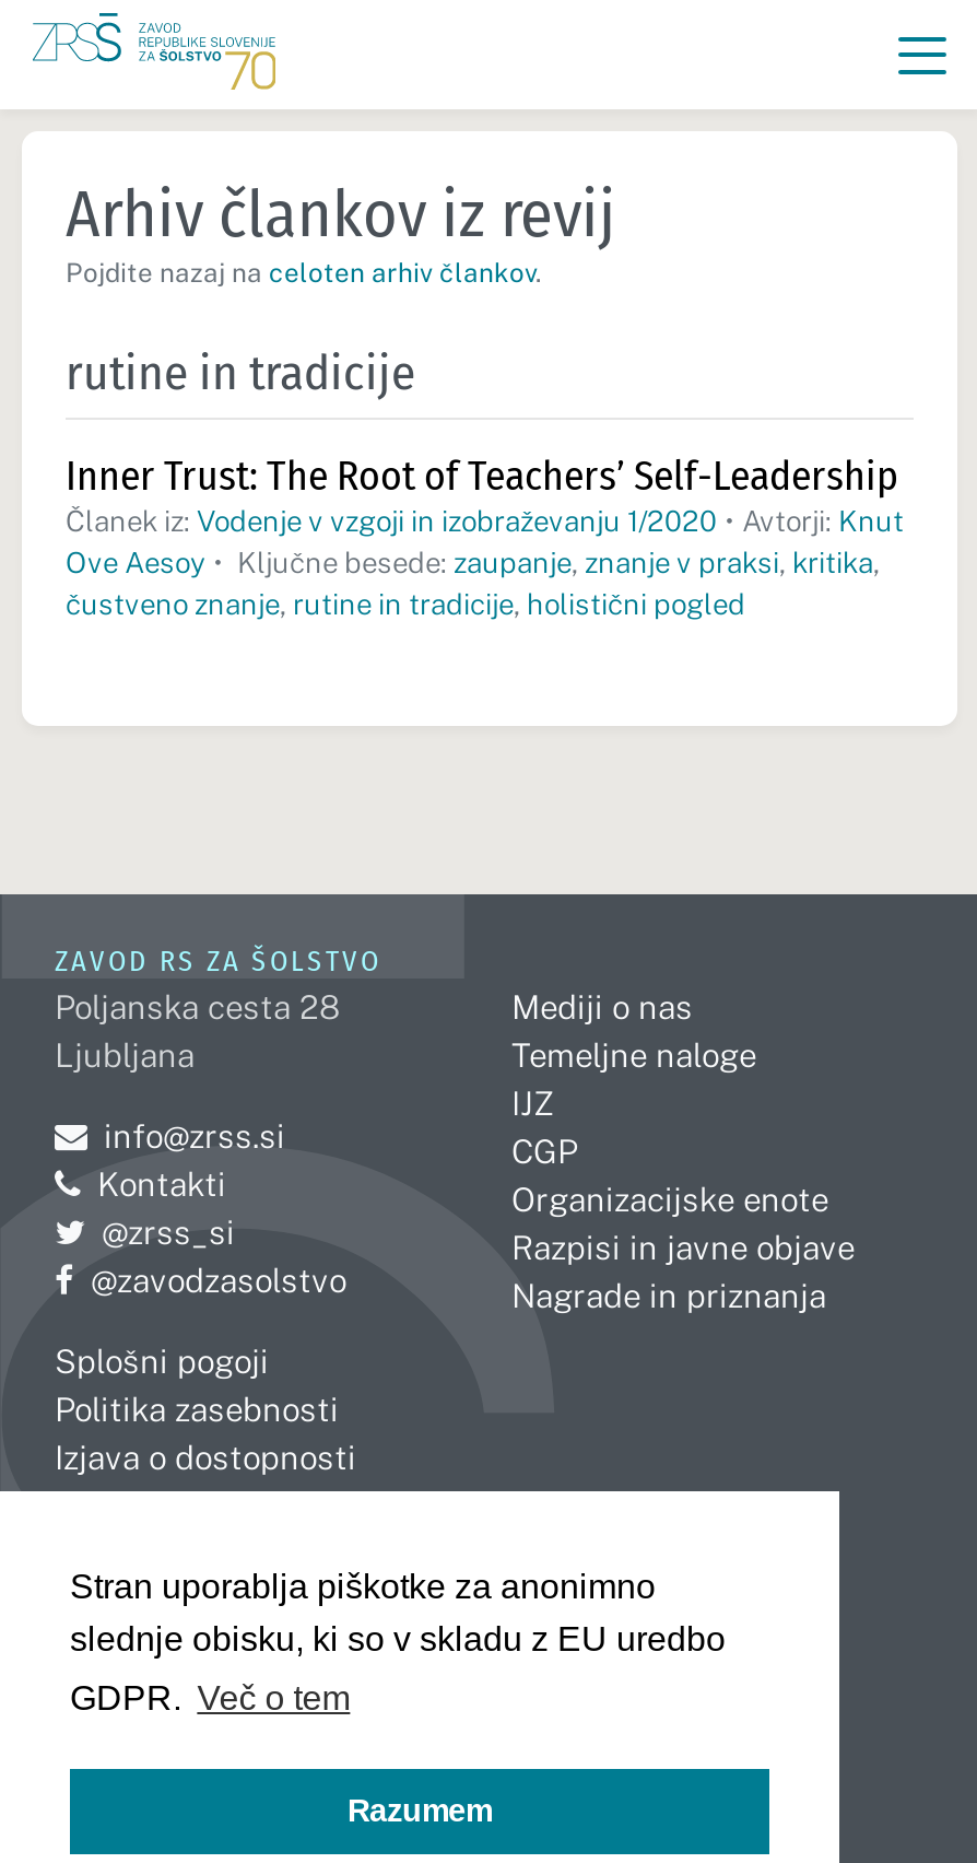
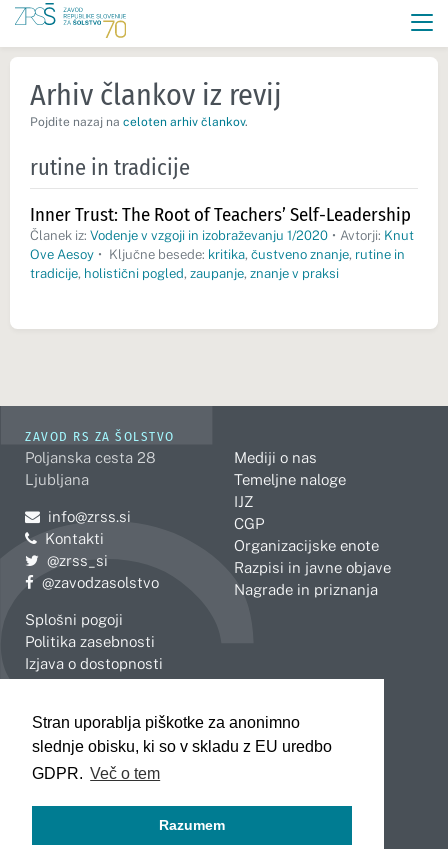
- Ove Aesoy • Ključne besede: zaupanje, znanje v praksi, kritika,
- čustveno znanje, rutine in tradicije, holistični pogled
+ Ove Aesoy • Ključne besede: kritika, čustveno znanje, rutine in
+ tradicije, holistični pogled, zaupanje, znanje v praksi
